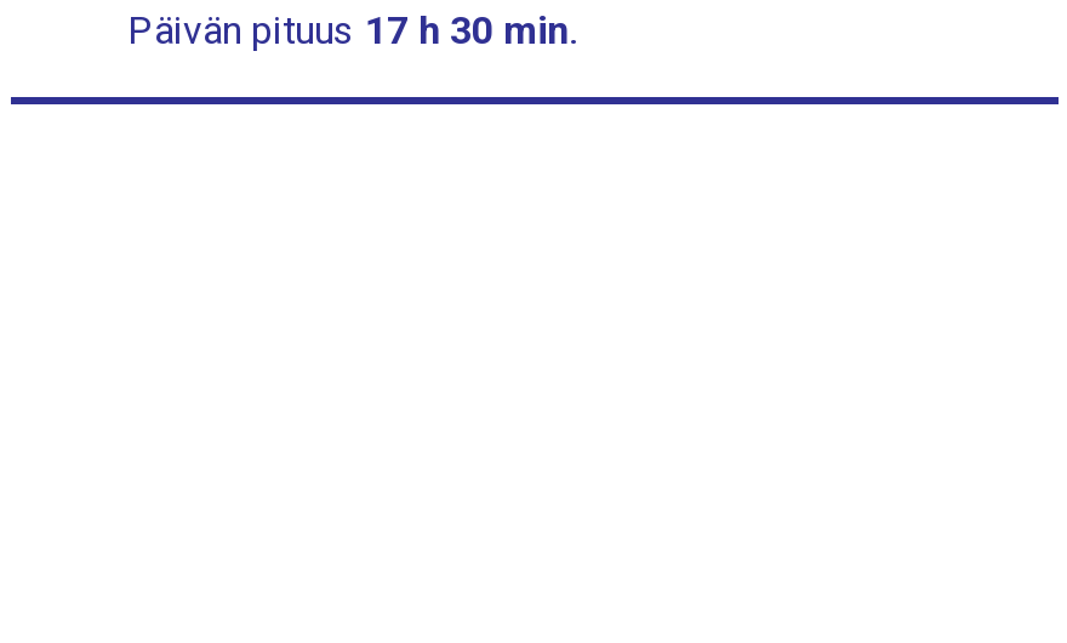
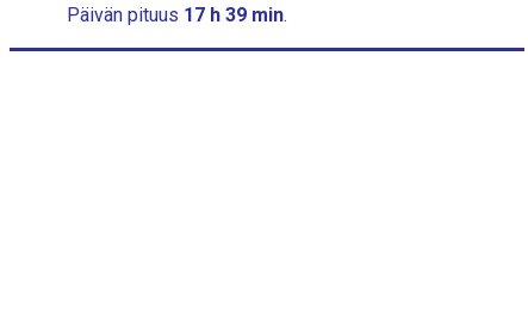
- Päivän pituus 17 h 30 min.
+ Päivän pituus 17 h 39 min.
